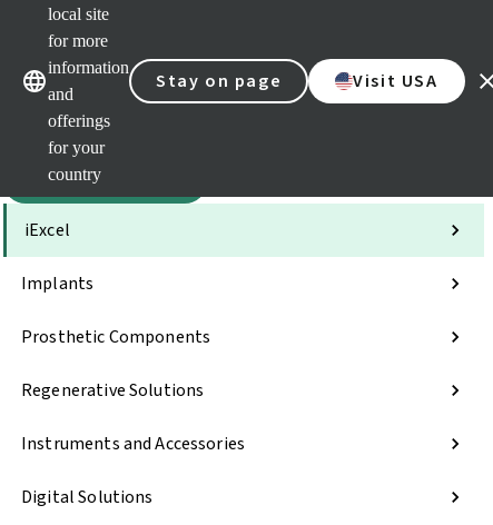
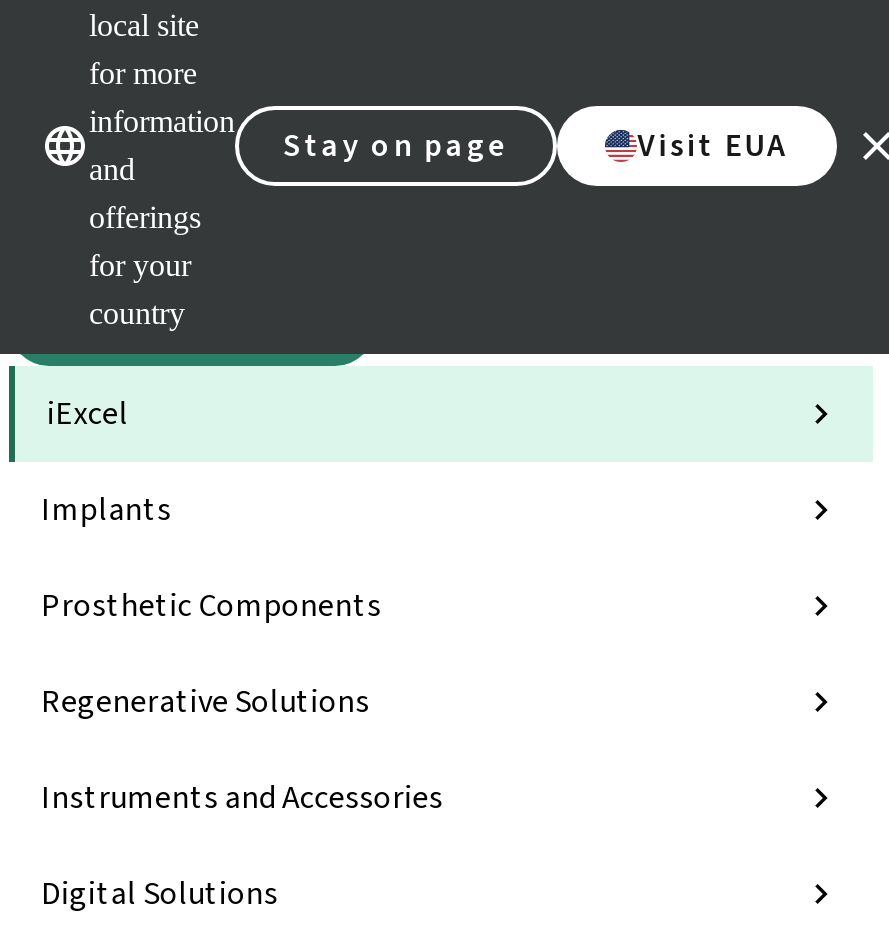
- Visit USA
+ Visit EUA
